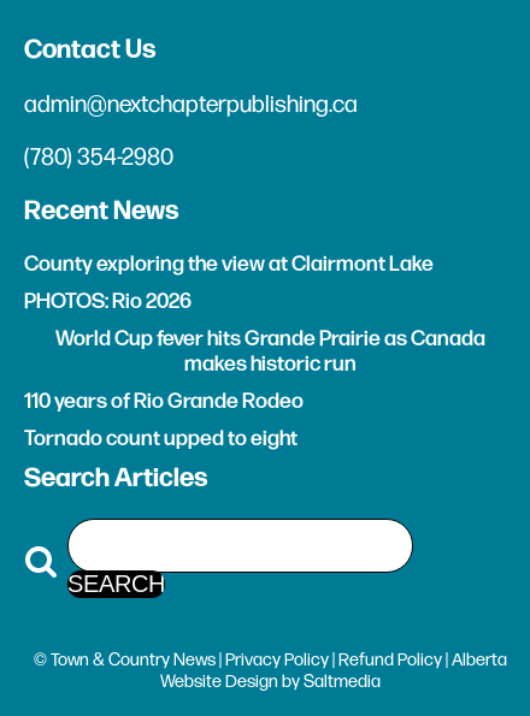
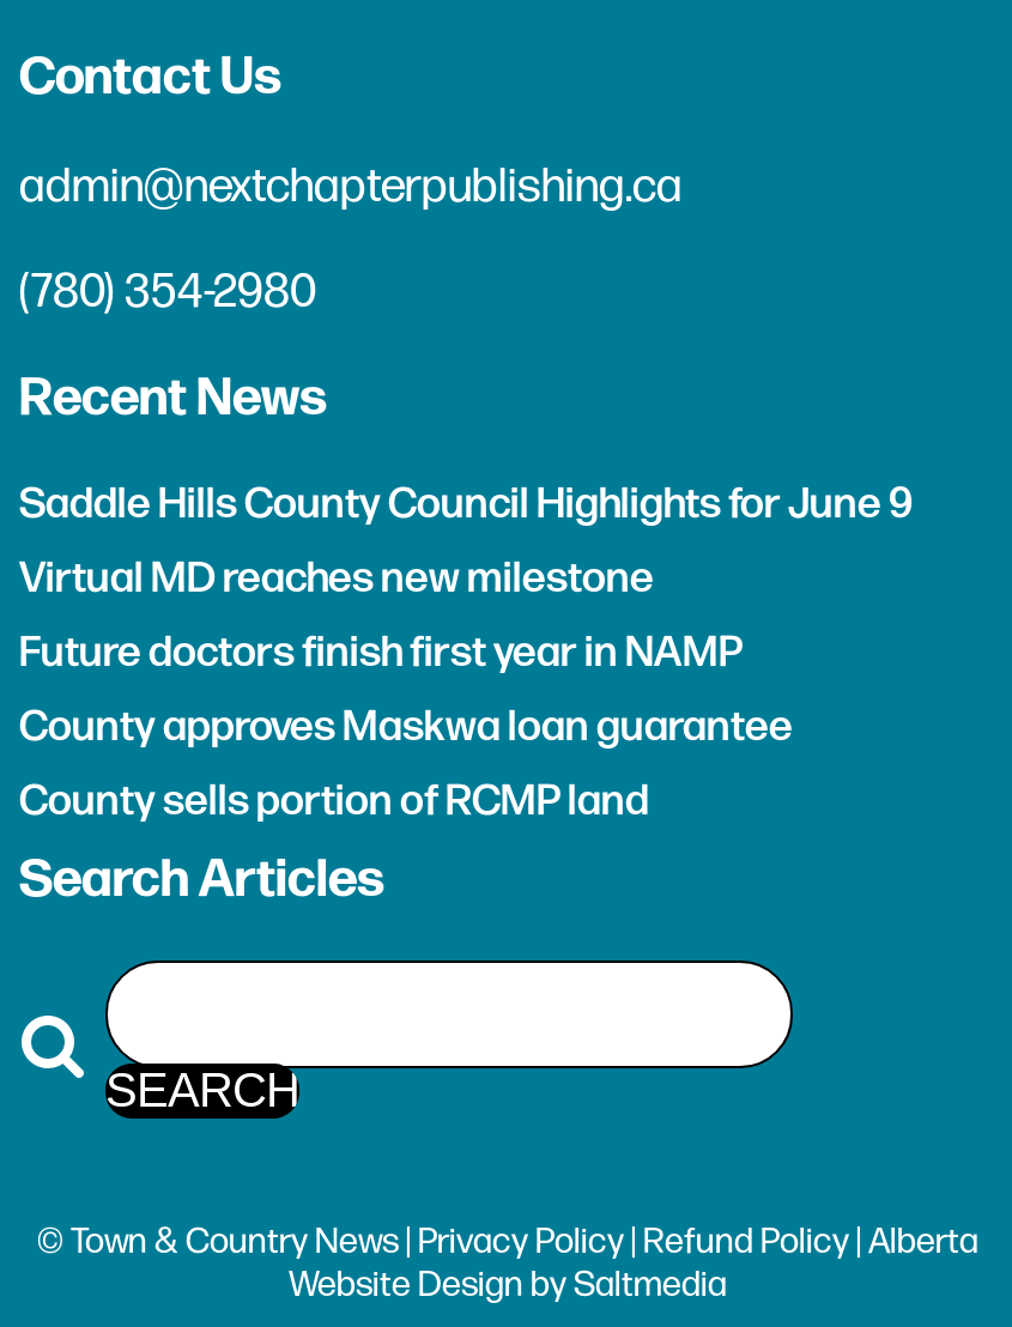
- County exploring the view at Clairmont Lake
+ Saddle Hills County Council Highlights for June 9

- PHOTOS: Rio 2026
+ Virtual MD reaches new milestone

- World Cup fever hits Grande Prairie as Canada
- makes historic run
+ Future doctors finish first year in NAMP

- 110 years of Rio Grande Rodeo
+ County approves Maskwa loan guarantee

- Tornado count upped to eight
+ County sells portion of RCMP land
